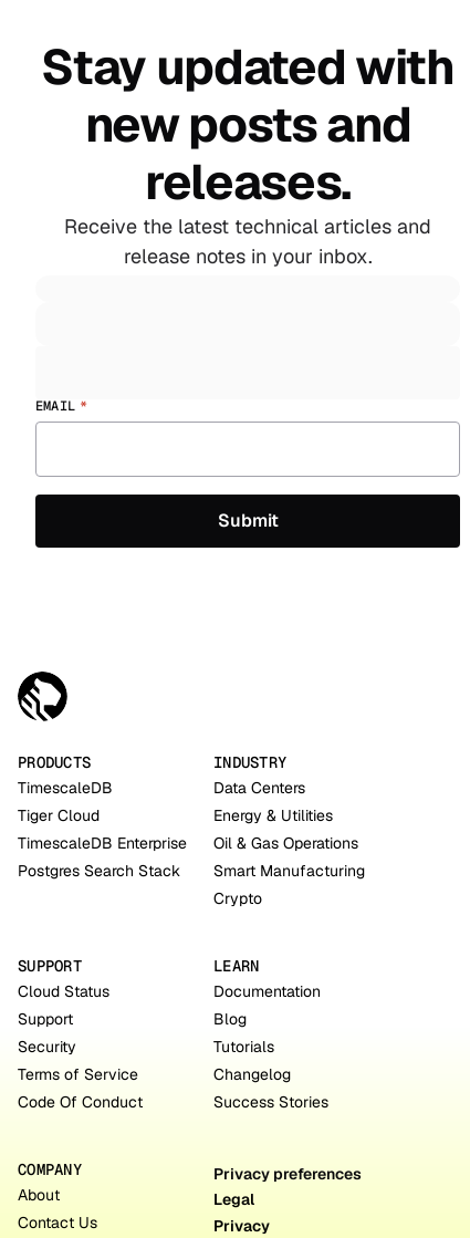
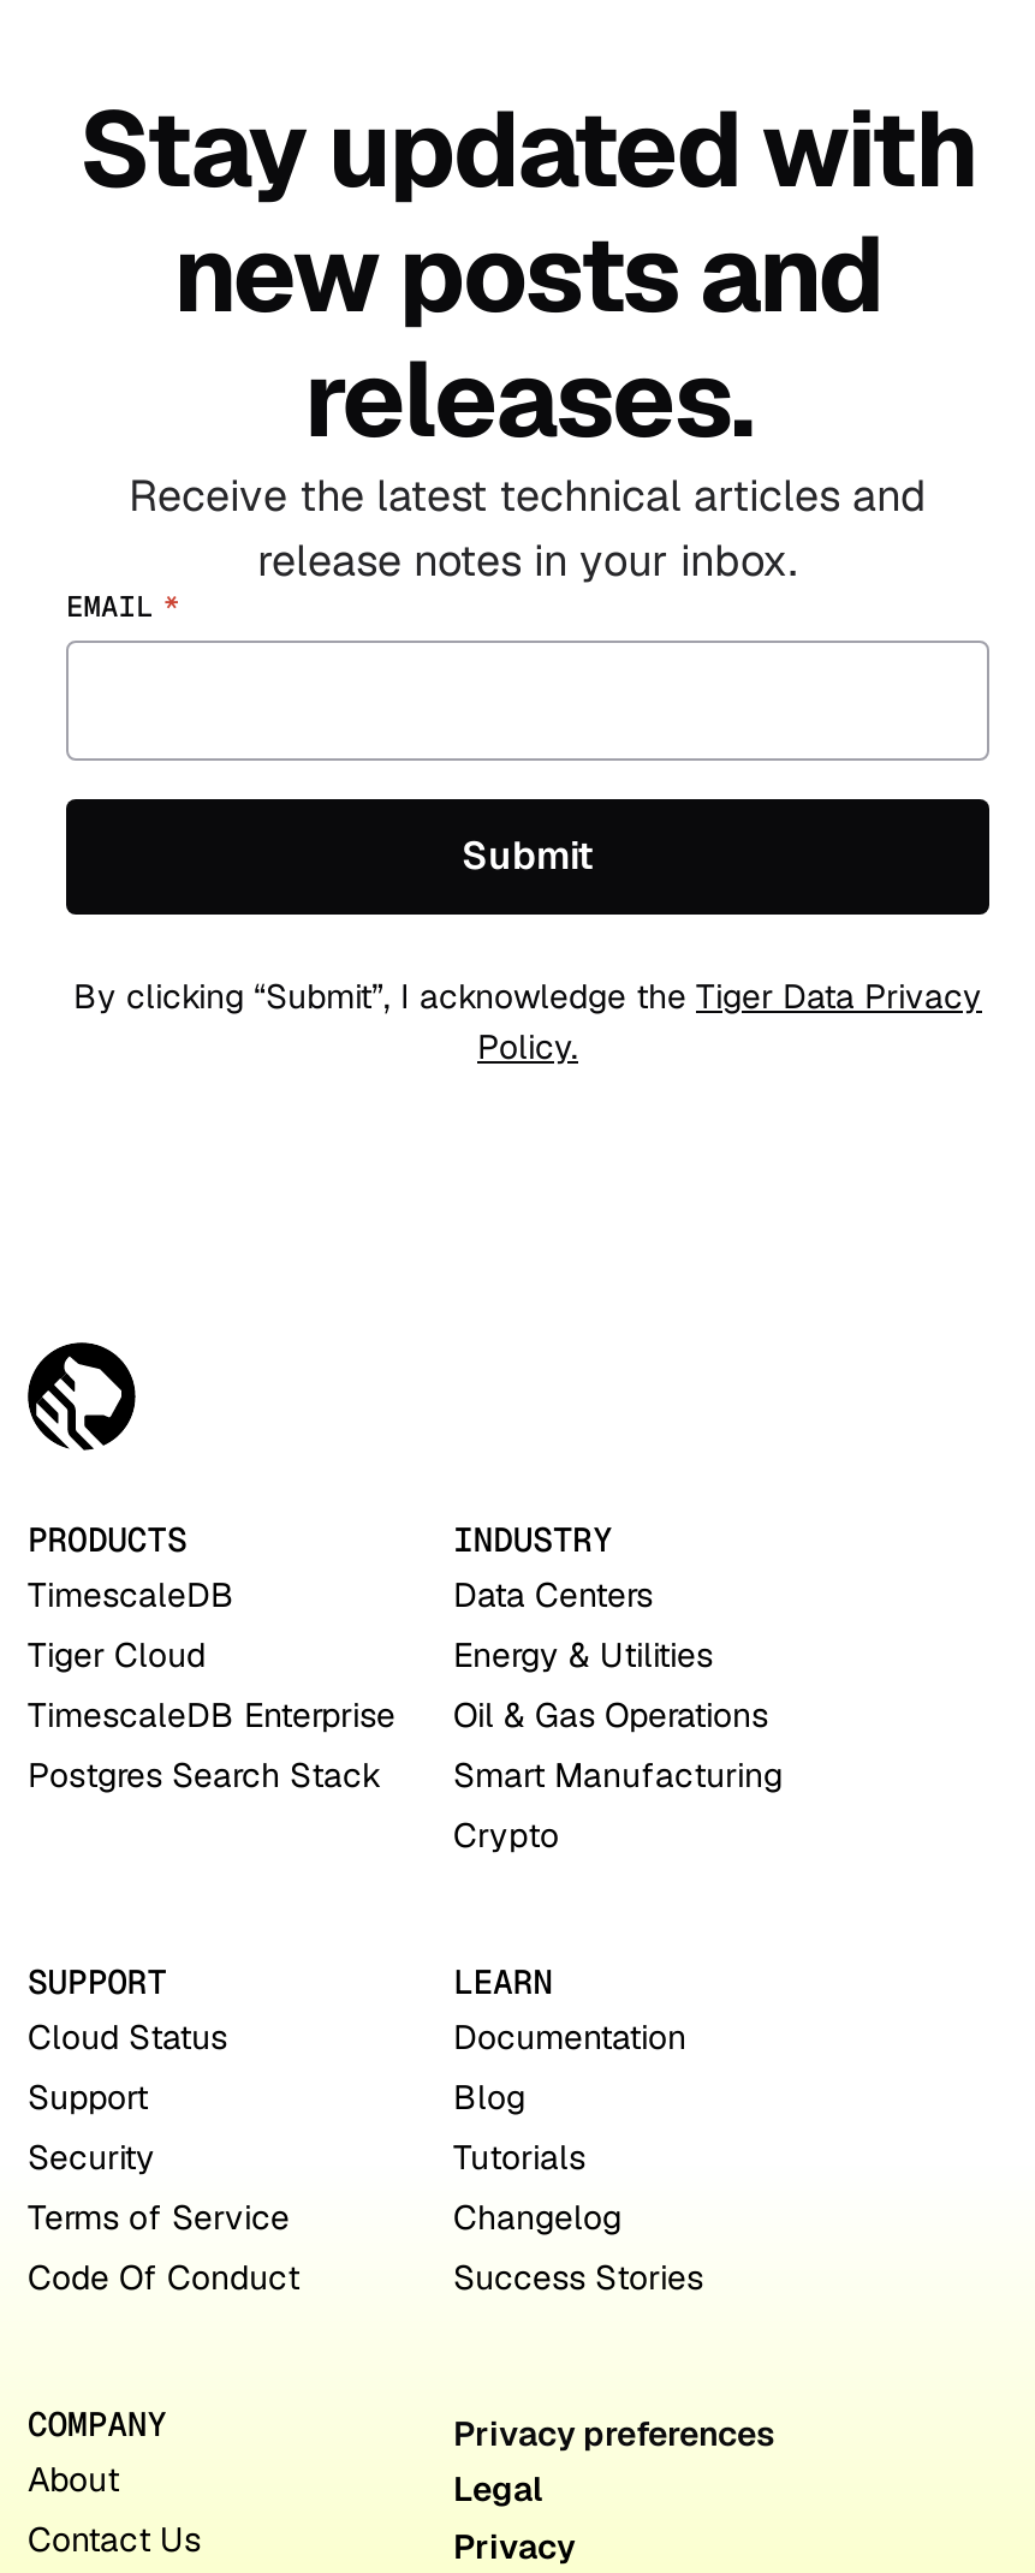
moved up: EMAIL *

+ By clicking “Submit”, I acknowledge the Tiger Data Privacy
+ Policy.
